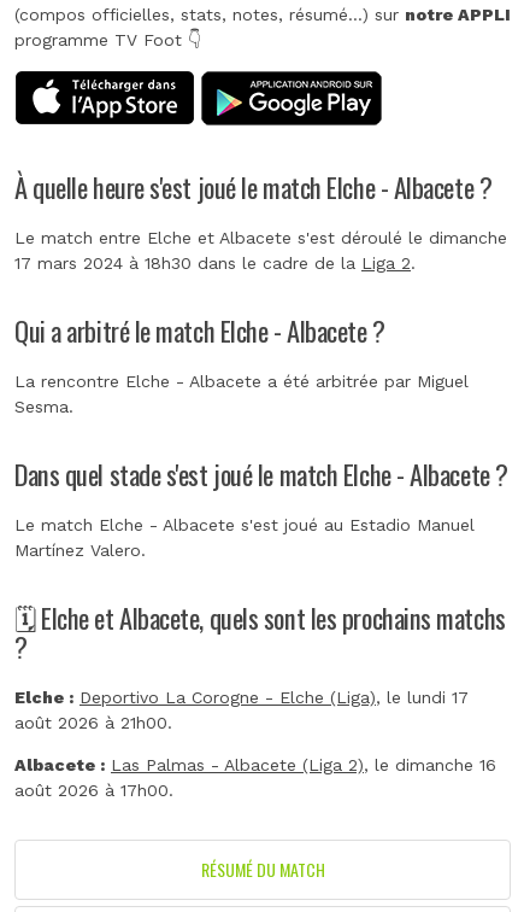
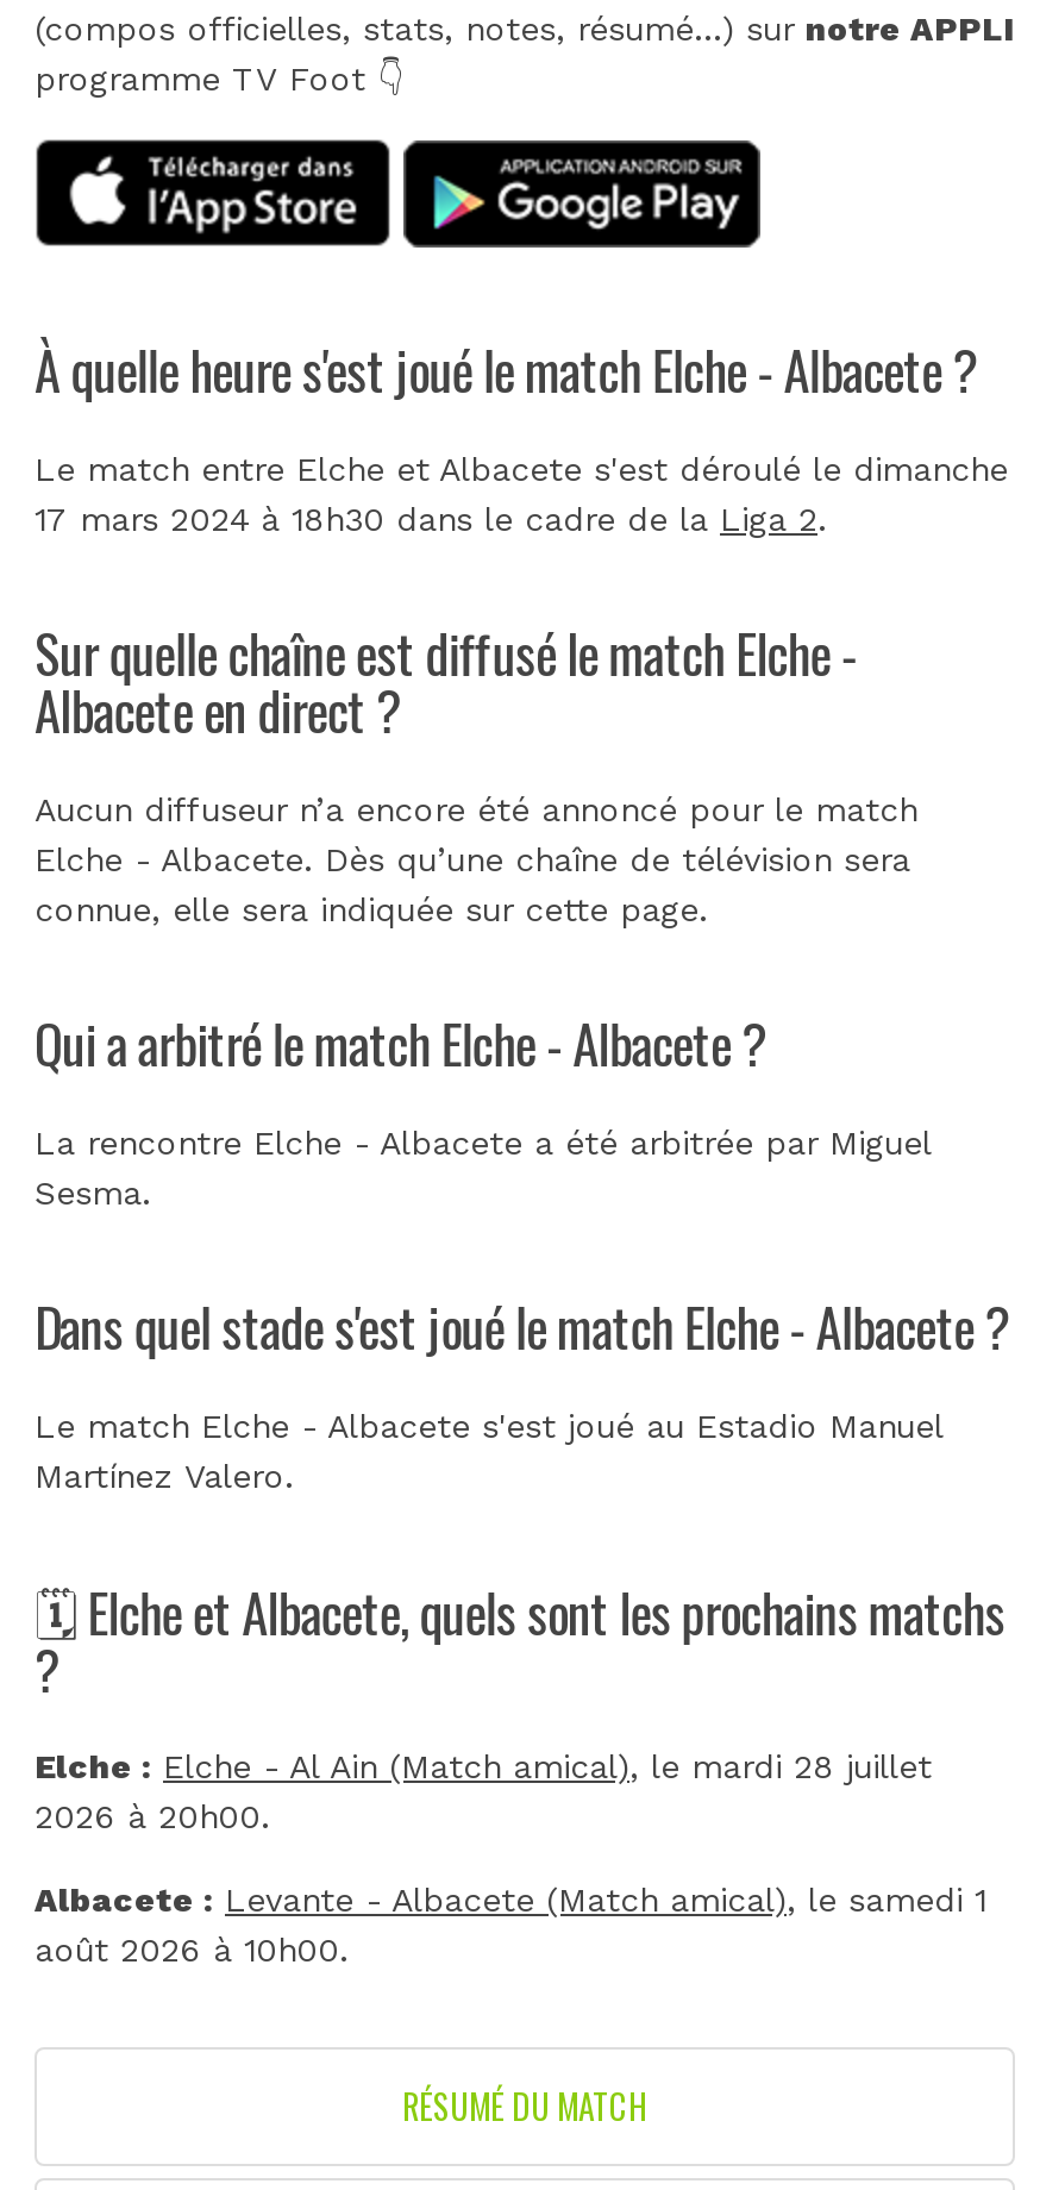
+ Sur quelle chaîne est diffusé le match Elche -
+ Albacete en direct ?
+ Aucun diffuseur n’a encore été annoncé pour le match
+ Elche - Albacete. Dès qu’une chaîne de télévision sera
+ connue, elle sera indiquée sur cette page.

- Elche : Deportivo La Corogne - Elche (Liga), le lundi 17
- août 2026 à 21h00.
+ Elche : Elche - Al Ain (Match amical), le mardi 28 juillet
+ 2026 à 20h00.

- Albacete : Las Palmas - Albacete (Liga 2), le dimanche 16
- août 2026 à 17h00.
+ Albacete : Levante - Albacete (Match amical), le samedi 1
+ août 2026 à 10h00.
